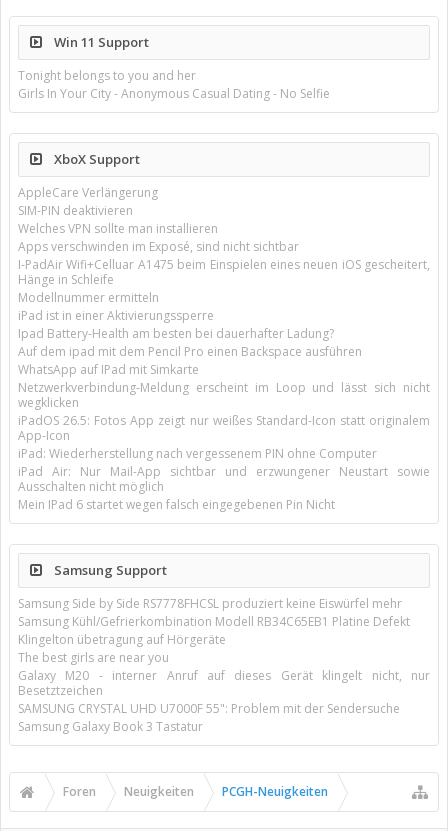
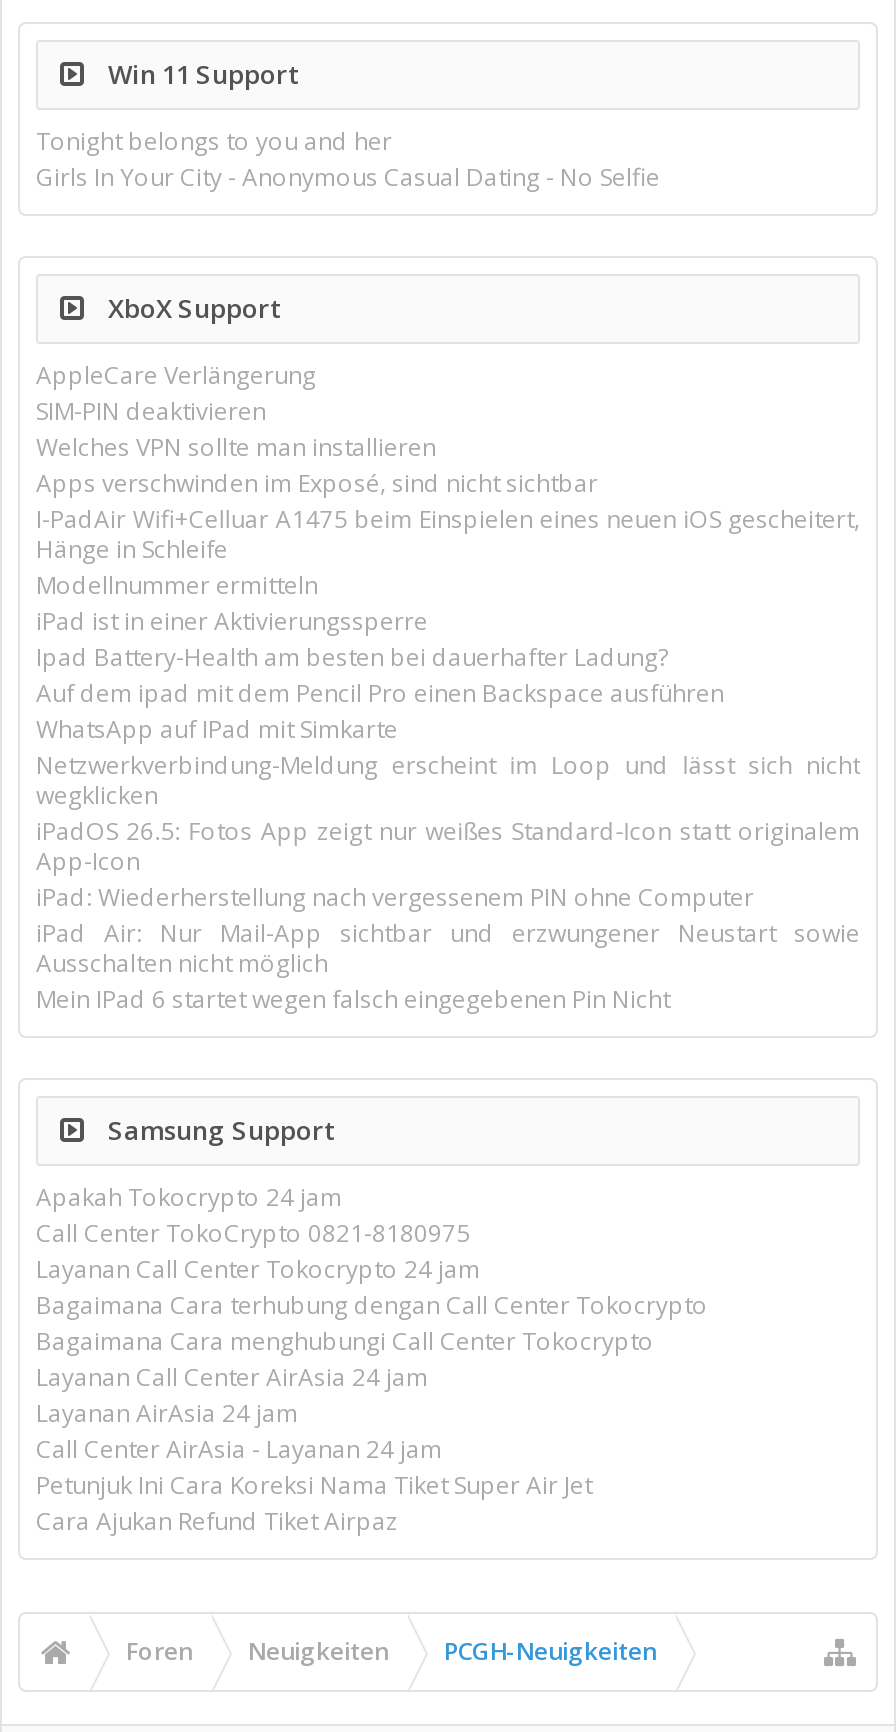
- Samsung Side by Side RS7778FHCSL produziert keine Eiswürfel mehr
- Samsung Kühl/Gefrierkombination Modell RB34C65EB1 Platine Defekt
- Klingelton übetragung auf Hörgeräte
- The best girls are near you
- Galaxy M20 - interner Anruf auf dieses Gerät klingelt nicht, nur
- Besetztzeichen
- SAMSUNG CRYSTAL UHD U7000F 55": Problem mit der Sendersuche
- Samsung Galaxy Book 3 Tastatur
+ Apakah Tokocrypto 24 jam
+ Call Center TokoCrypto 0821-8180975
+ Layanan Call Center Tokocrypto 24 jam
+ Bagaimana Cara terhubung dengan Call Center Tokocrypto
+ Bagaimana Cara menghubungi Call Center Tokocrypto
+ Layanan Call Center AirAsia 24 jam
+ Layanan AirAsia 24 jam
+ Call Center AirAsia - Layanan 24 jam
+ Petunjuk Ini Cara Koreksi Nama Tiket Super Air Jet
+ Cara Ajukan Refund Tiket Airpaz
